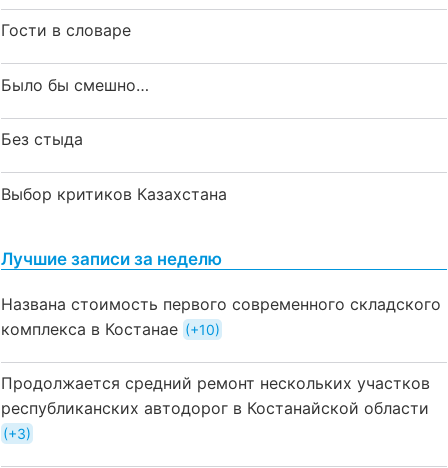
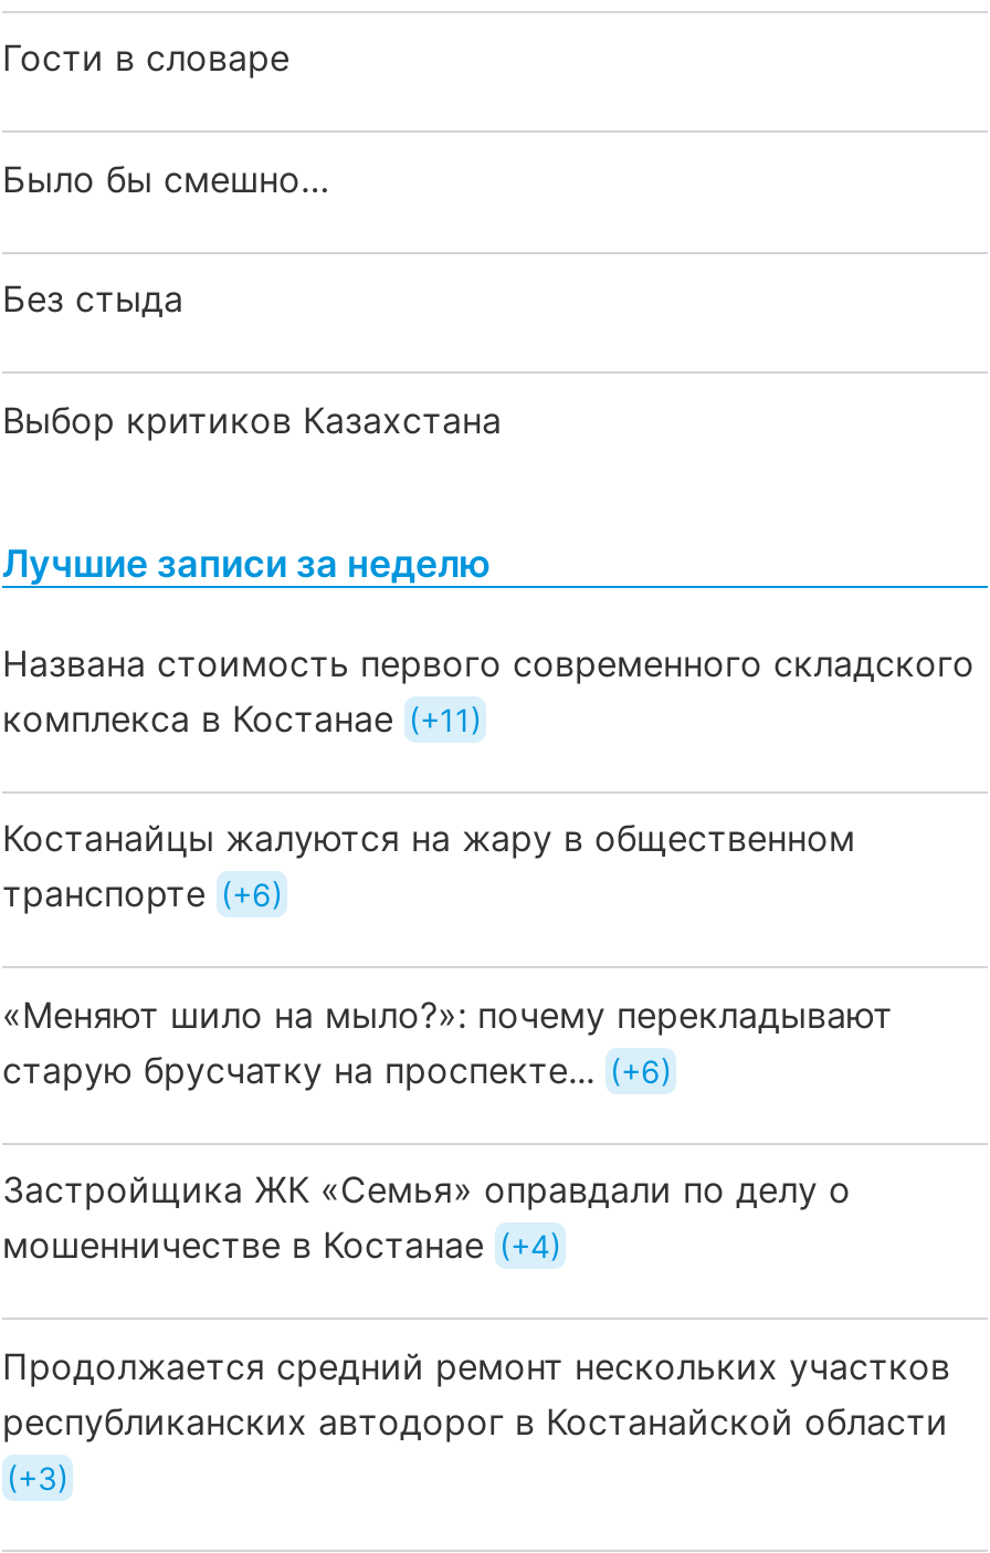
- +10
+ +11
+ Костанайцы жалуются на жару в общественном
+ транспорте
+ +6
+ «Меняют шило на мыло?»: почему перекладывают
+ старую брусчатку на проспекте...
+ +6
+ Застройщика ЖК «Семья» оправдали по делу о
+ мошенничестве в Костанае
+ +4
